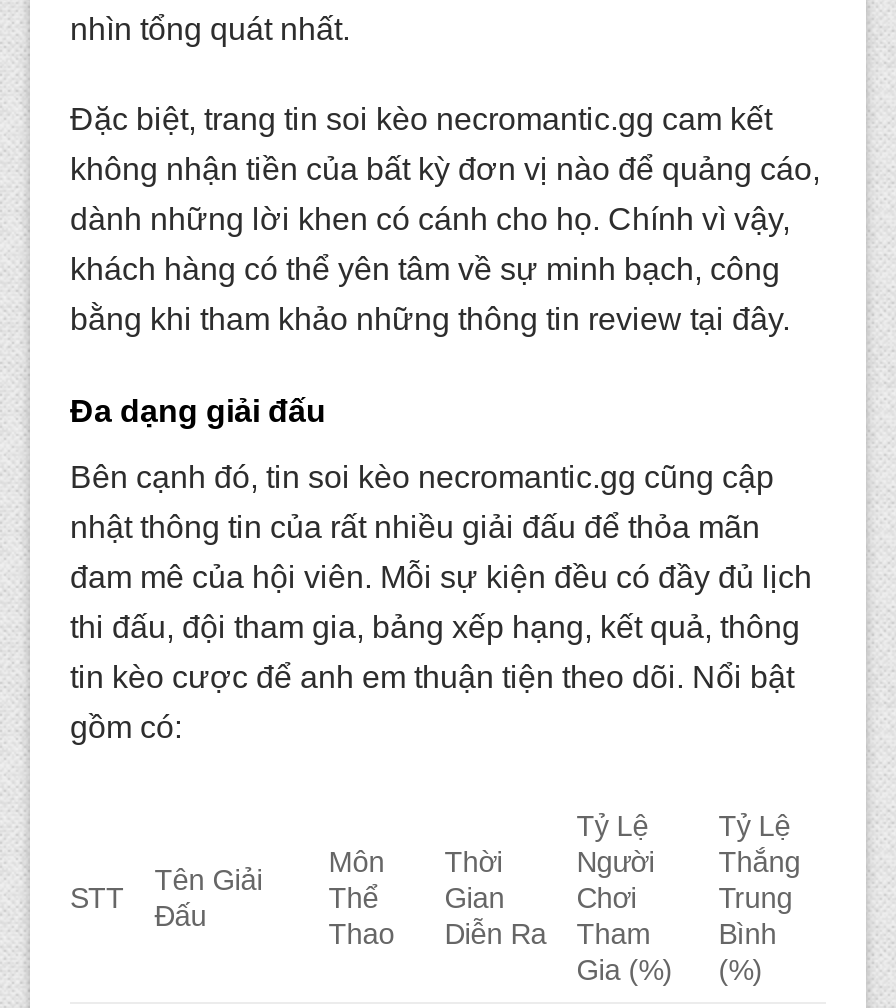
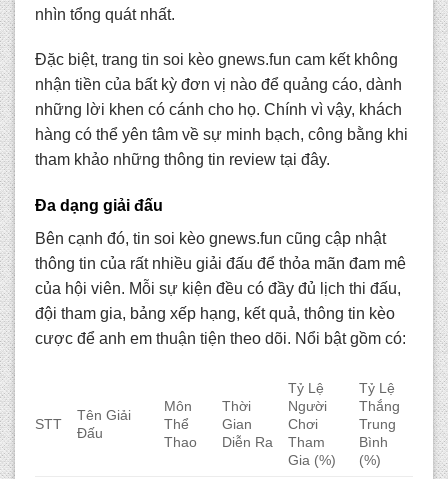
- Đặc biệt, trang tin soi kèo necromantic.gg cam kết
+ Đặc biệt, trang tin soi kèo gnews.fun cam kết không

- không nhận tiền của bất kỳ đơn vị nào để quảng cáo,
+ nhận tiền của bất kỳ đơn vị nào để quảng cáo, dành

- dành những lời khen có cánh cho họ. Chính vì vậy,
+ những lời khen có cánh cho họ. Chính vì vậy, khách

- khách hàng có thể yên tâm về sự minh bạch, công
+ hàng có thể yên tâm về sự minh bạch, công bằng khi

- bằng khi tham khảo những thông tin review tại đây.
+ tham khảo những thông tin review tại đây.

- Bên cạnh đó, tin soi kèo necromantic.gg cũng cập
- nhật thông tin của rất nhiều giải đấu để thỏa mãn
- đam mê của hội viên. Mỗi sự kiện đều có đầy đủ lịch
- thi đấu, đội tham gia, bảng xếp hạng, kết quả, thông
- tin kèo cược để anh em thuận tiện theo dõi. Nổi bật
- gồm có:
+ Bên cạnh đó, tin soi kèo gnews.fun cũng cập nhật
+ thông tin của rất nhiều giải đấu để thỏa mãn đam mê
+ của hội viên. Mỗi sự kiện đều có đầy đủ lịch thi đấu,
+ đội tham gia, bảng xếp hạng, kết quả, thông tin kèo
+ cược để anh em thuận tiện theo dõi. Nổi bật gồm có:
